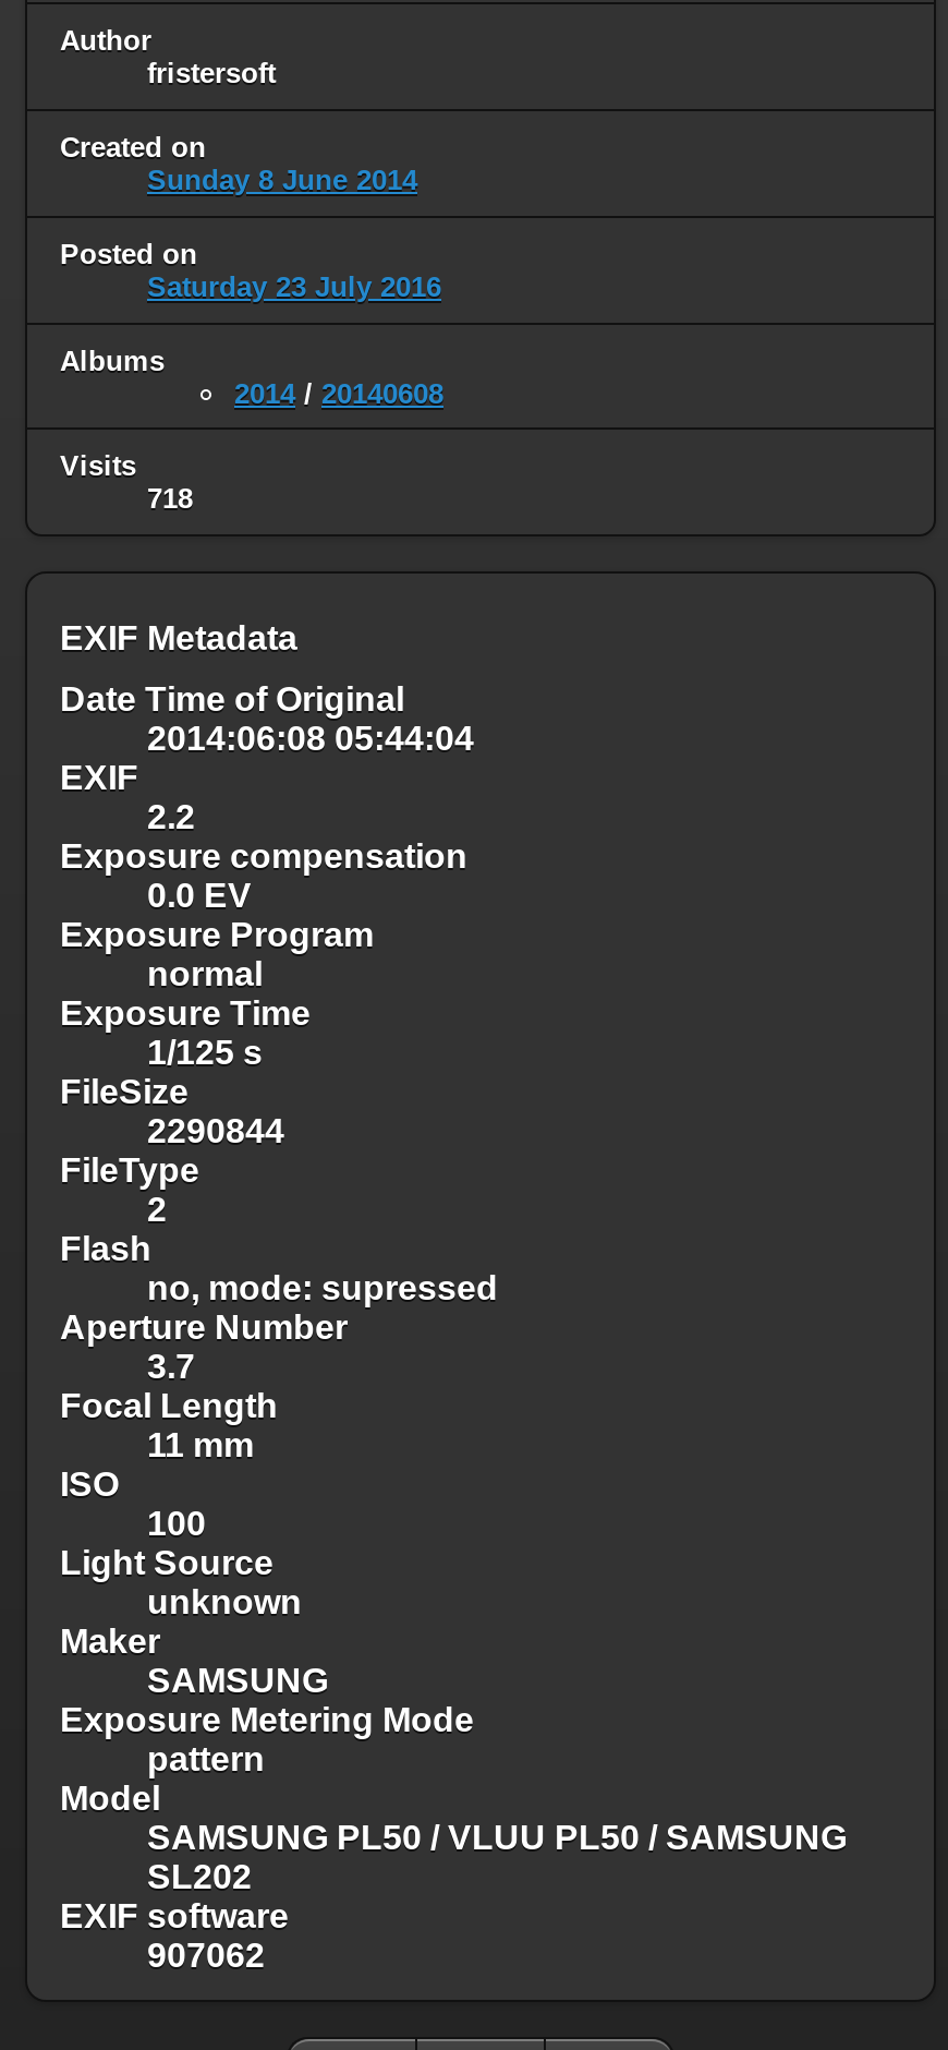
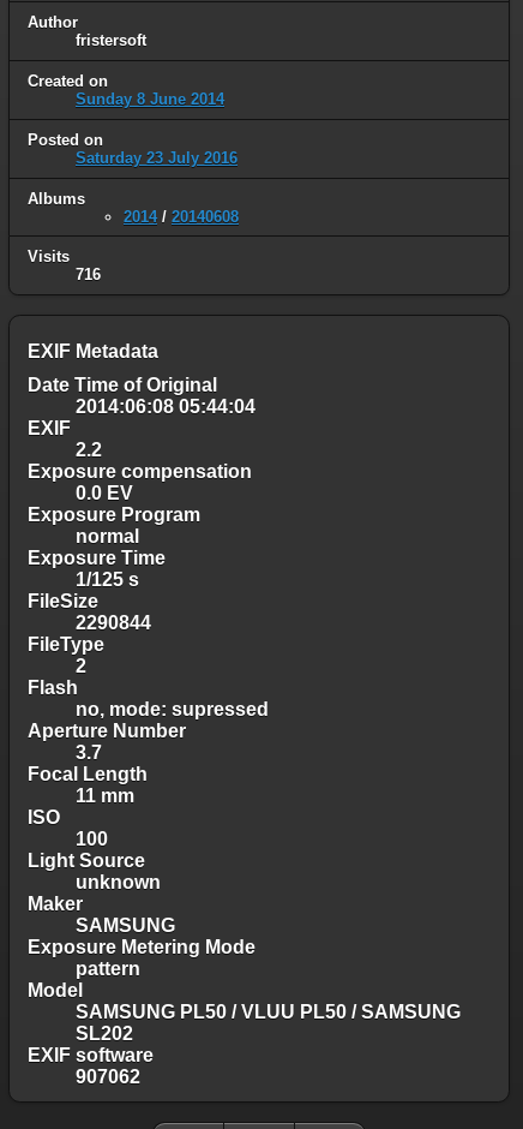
- 718
+ 716
